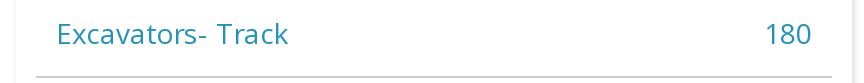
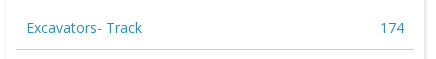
- 180
+ 174
